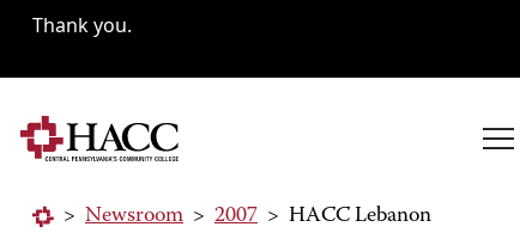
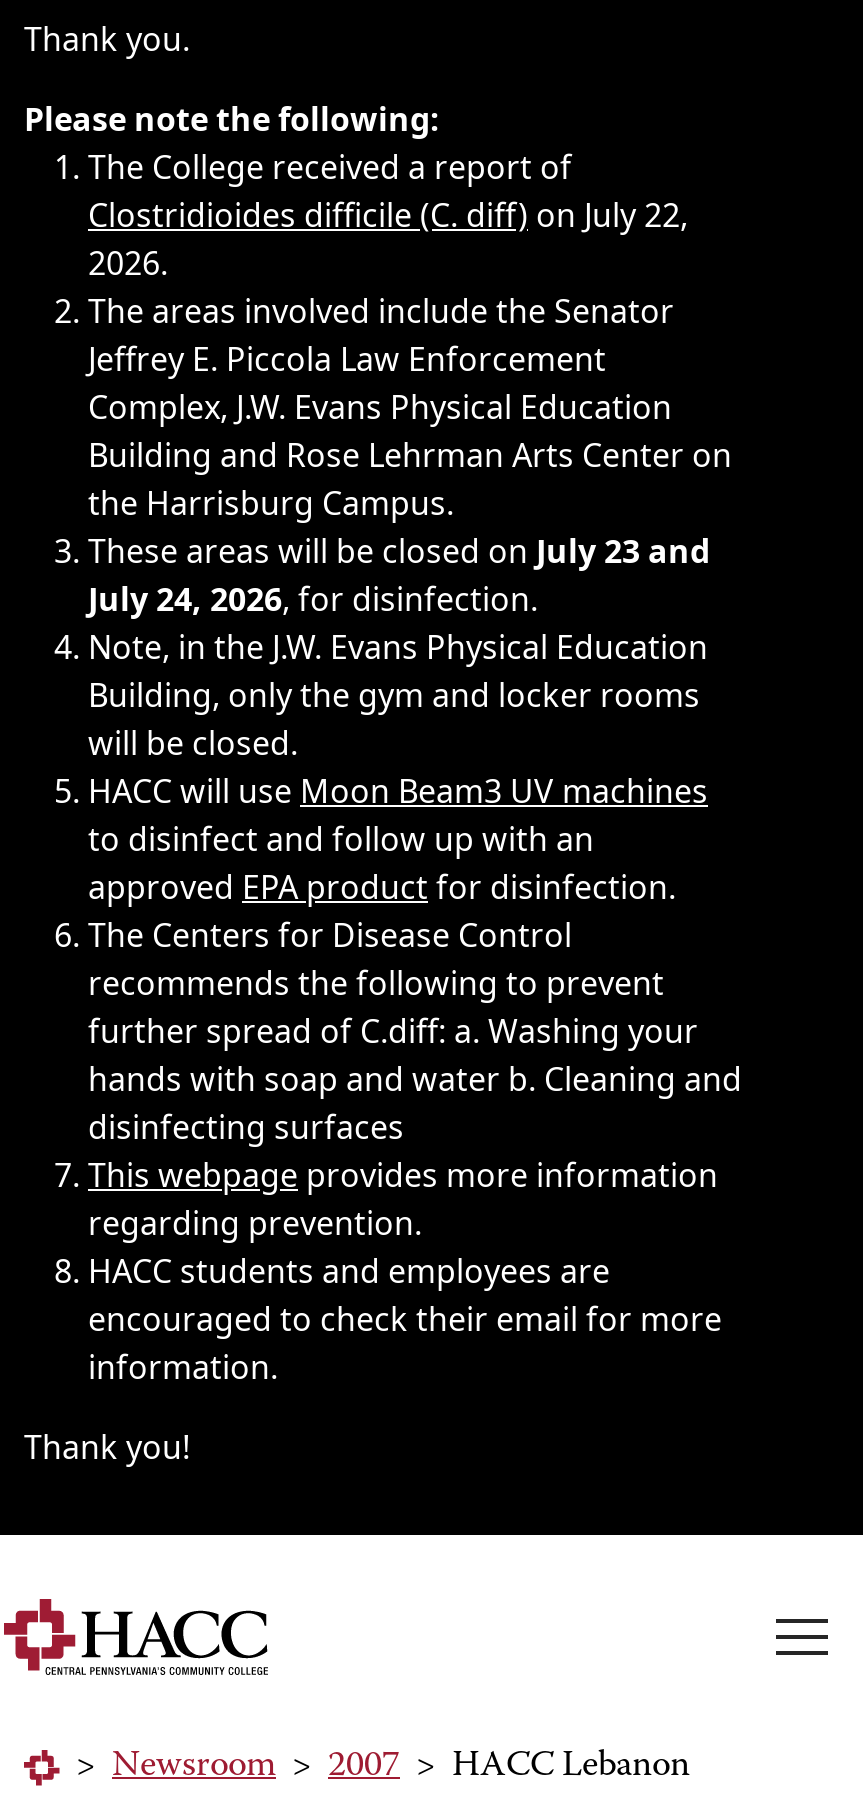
+ Please note the following:
+ The College received a report of
+ Clostridioides difficile (C. diff) on July 22,
+ 2026.
+ The areas involved include the Senator
+ Jeffrey E. Piccola Law Enforcement
+ Complex, J.W. Evans Physical Education
+ Building and Rose Lehrman Arts Center on
+ the Harrisburg Campus.
+ These areas will be closed on July 23 and
+ July 24, 2026, for disinfection.
+ Note, in the J.W. Evans Physical Education
+ Building, only the gym and locker rooms
+ will be closed.
+ HACC will use Moon Beam3 UV machines
+ to disinfect and follow up with an
+ approved EPA product for disinfection.
+ The Centers for Disease Control
+ recommends the following to prevent
+ further spread of C.diff: a. Washing your
+ hands with soap and water b. Cleaning and
+ disinfecting surfaces
+ This webpage provides more information
+ regarding prevention.
+ HACC students and employees are
+ encouraged to check their email for more
+ information.
+ Thank you!
